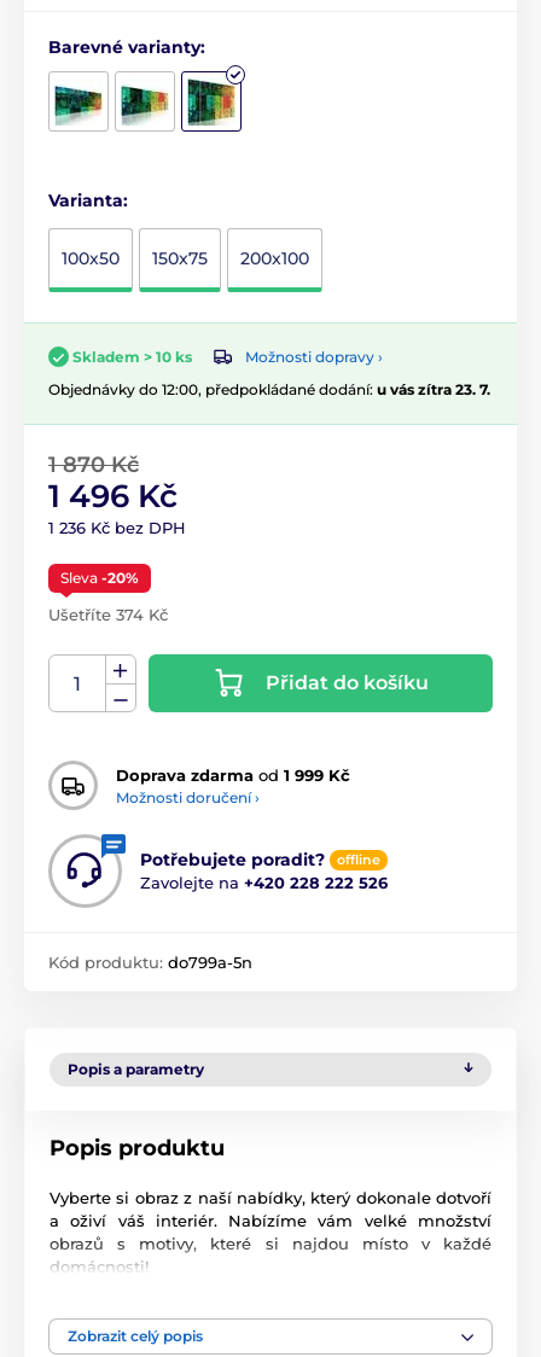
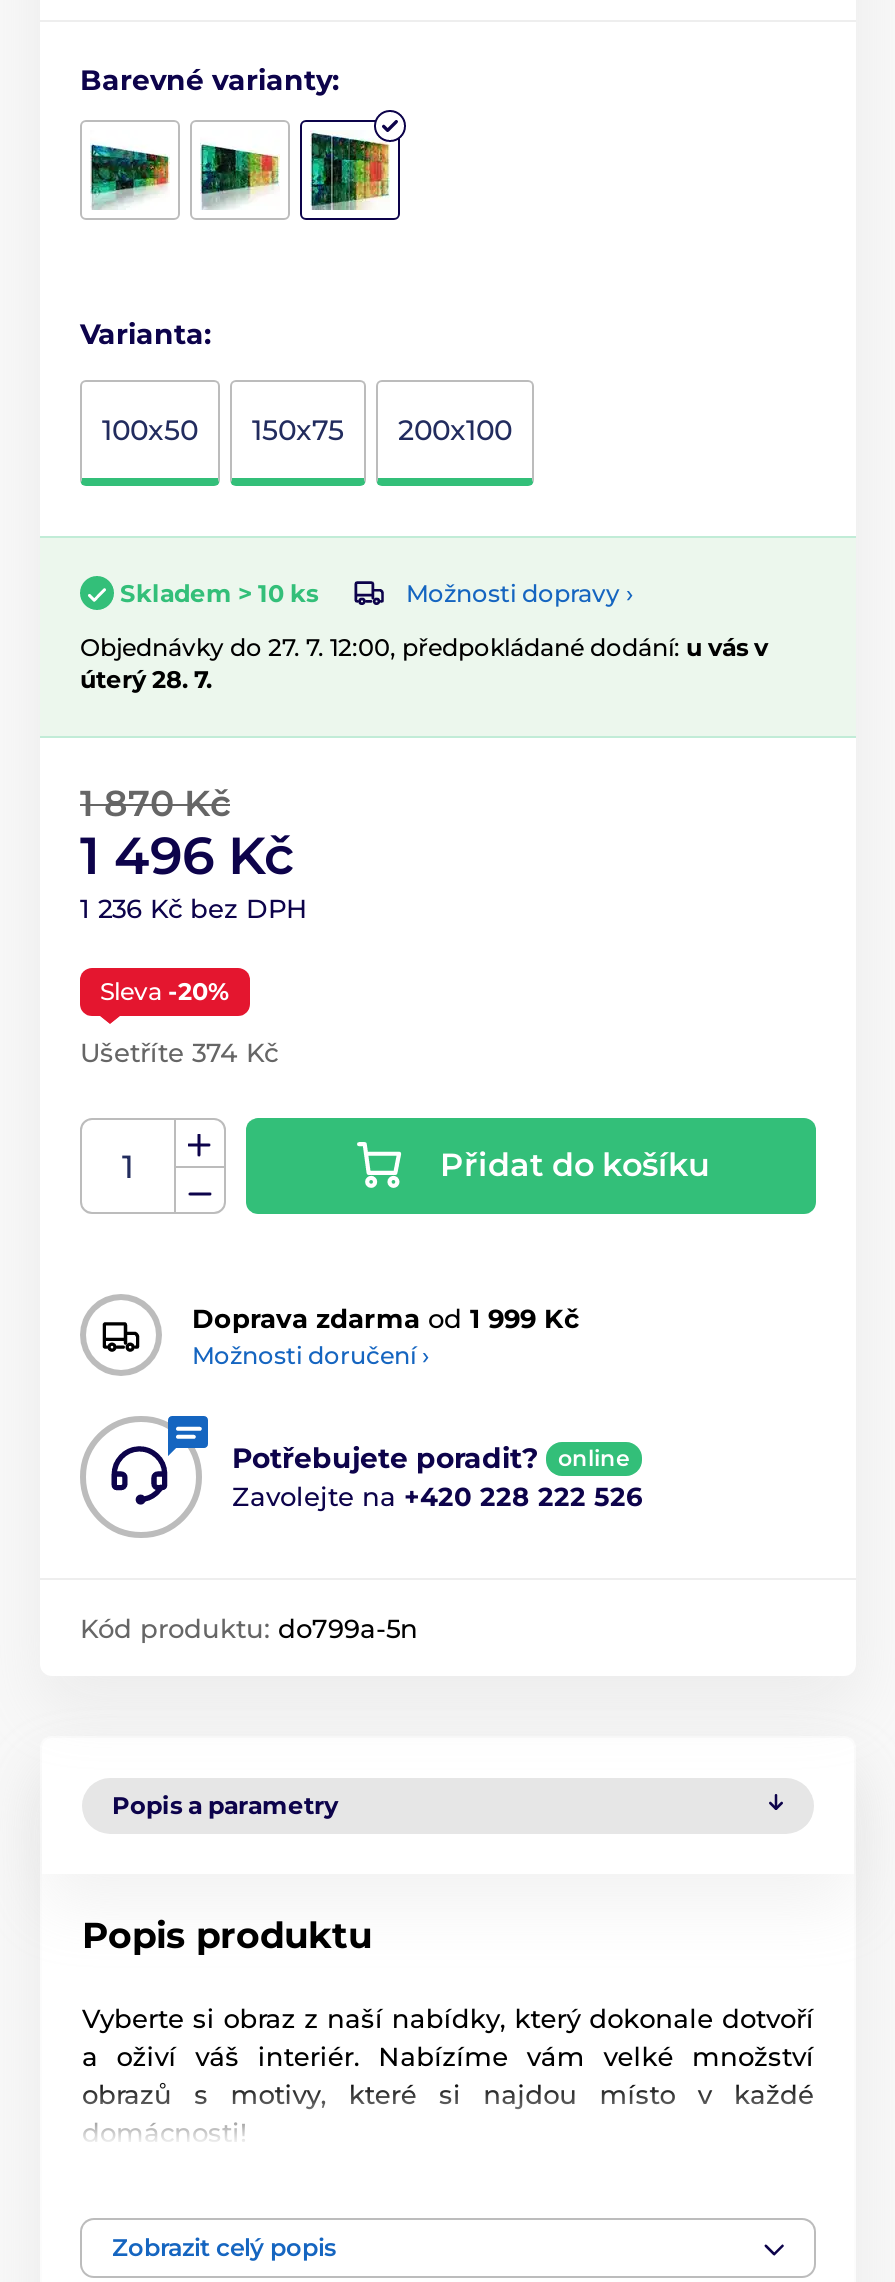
- Objednávky do 12:00, předpokládané dodání: u vás zítra 23. 7.
+ Objednávky do 27. 7. 12:00, předpokládané dodání: u vás v
+ úterý 28. 7.

- offline
+ online
